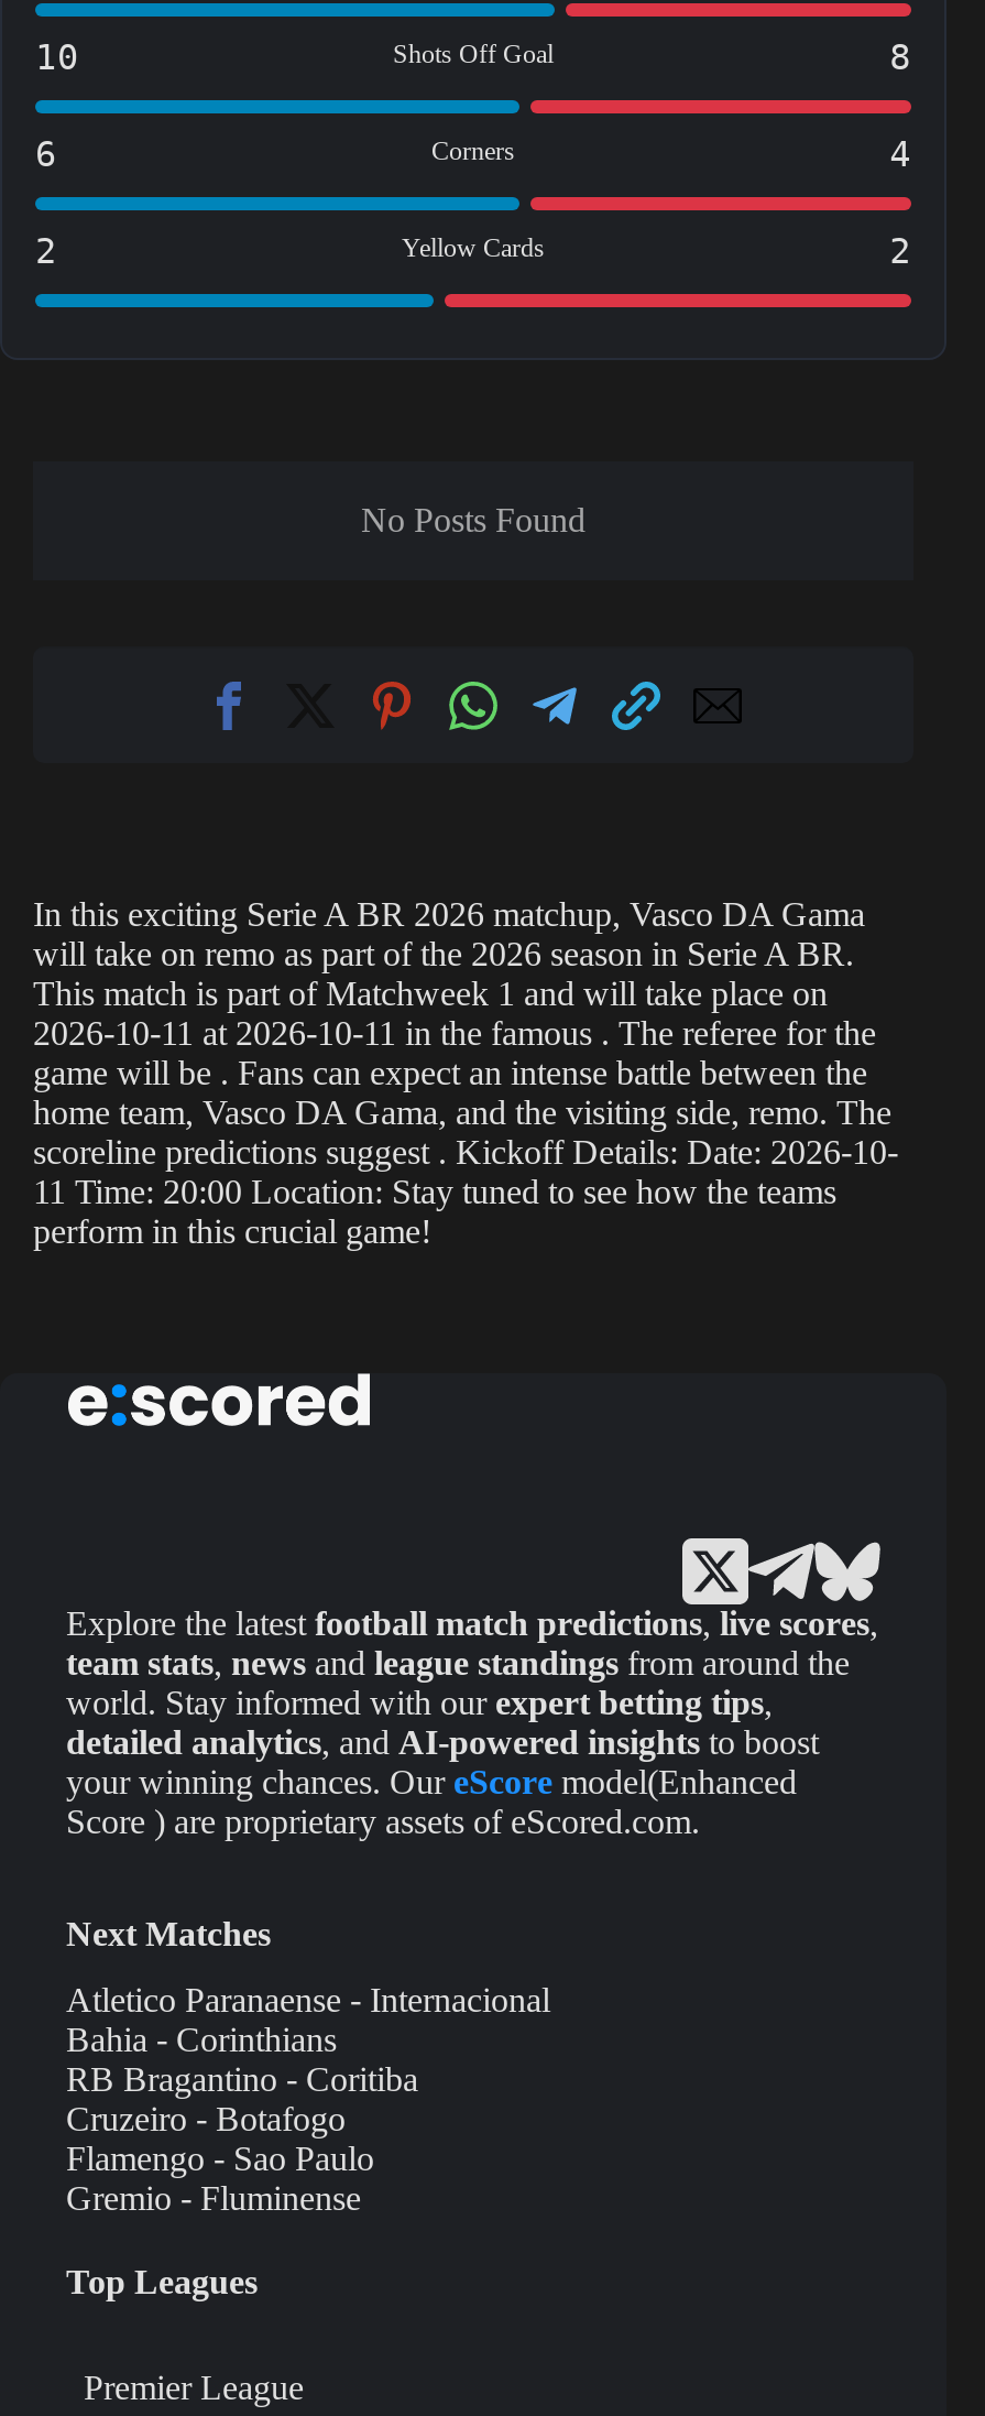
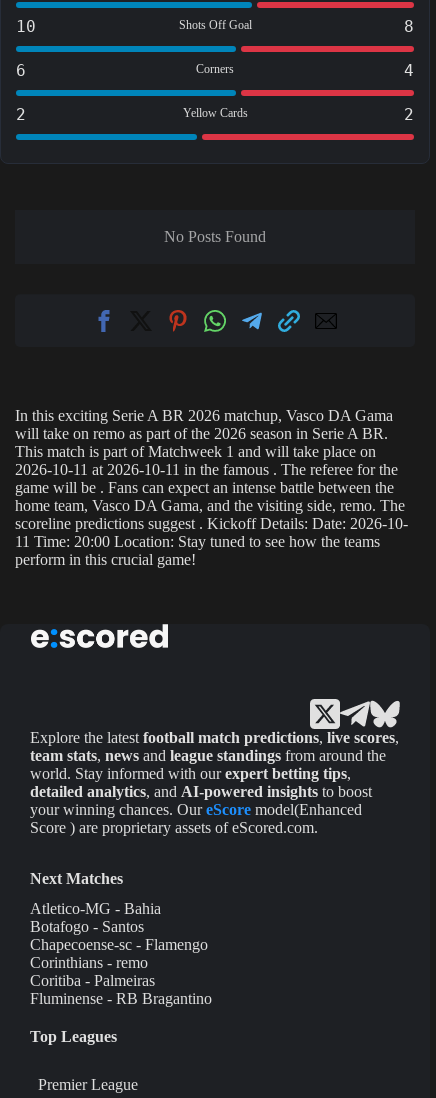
- Atletico Paranaense - Internacional
- Bahia - Corinthians
- RB Bragantino - Coritiba
- Cruzeiro - Botafogo
- Flamengo - Sao Paulo
- Gremio - Fluminense
+ Atletico-MG - Bahia
+ Botafogo - Santos
+ Chapecoense-sc - Flamengo
+ Corinthians - remo
+ Coritiba - Palmeiras
+ Fluminense - RB Bragantino
